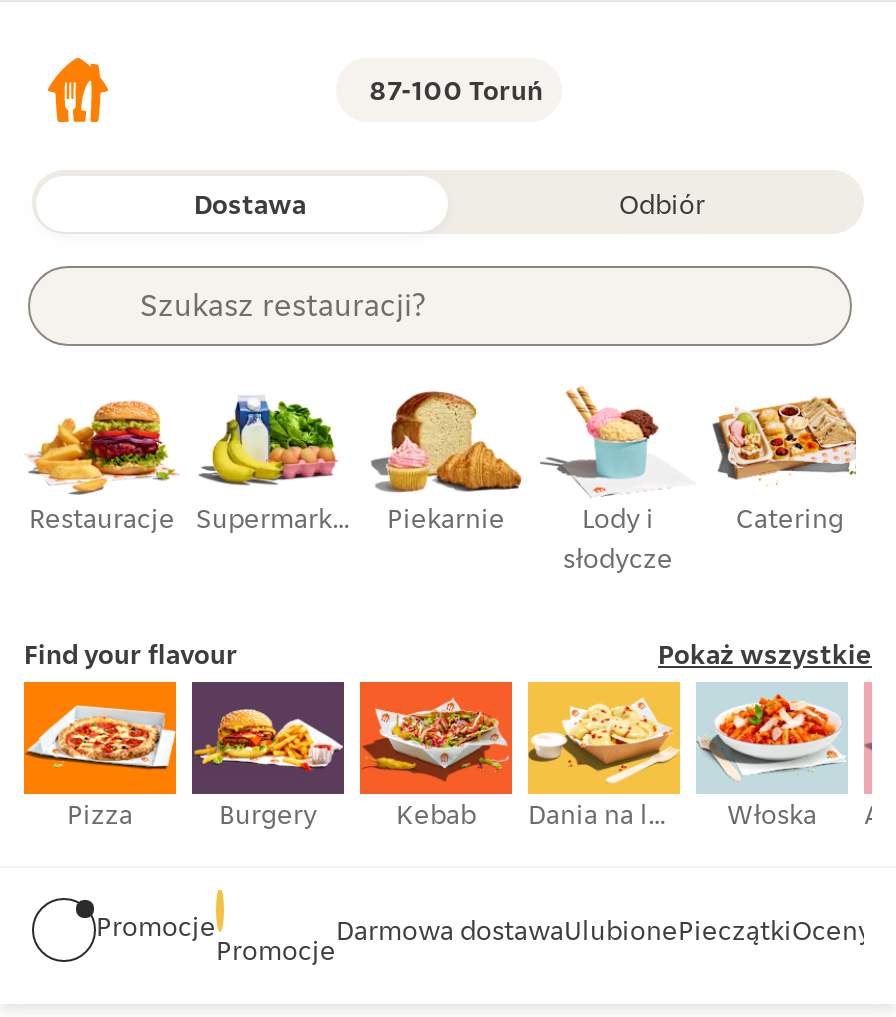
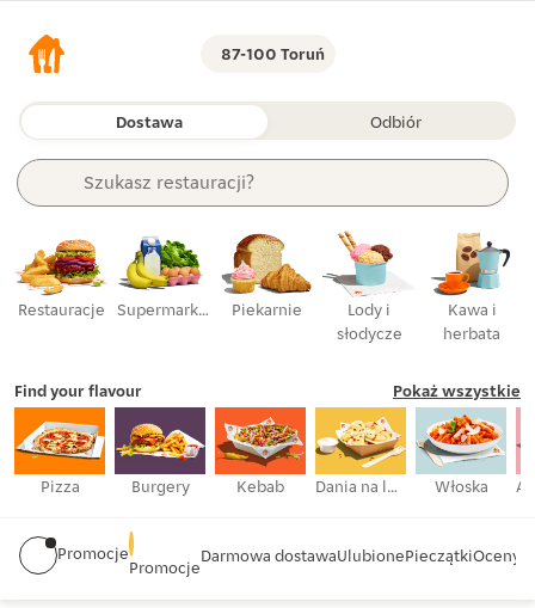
- [image]
- Catering
+ [image]
+ Kawa i
+ herbata
